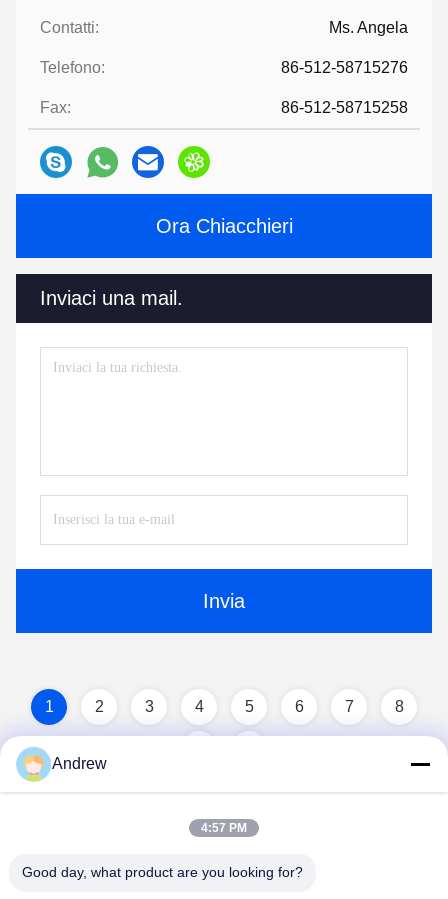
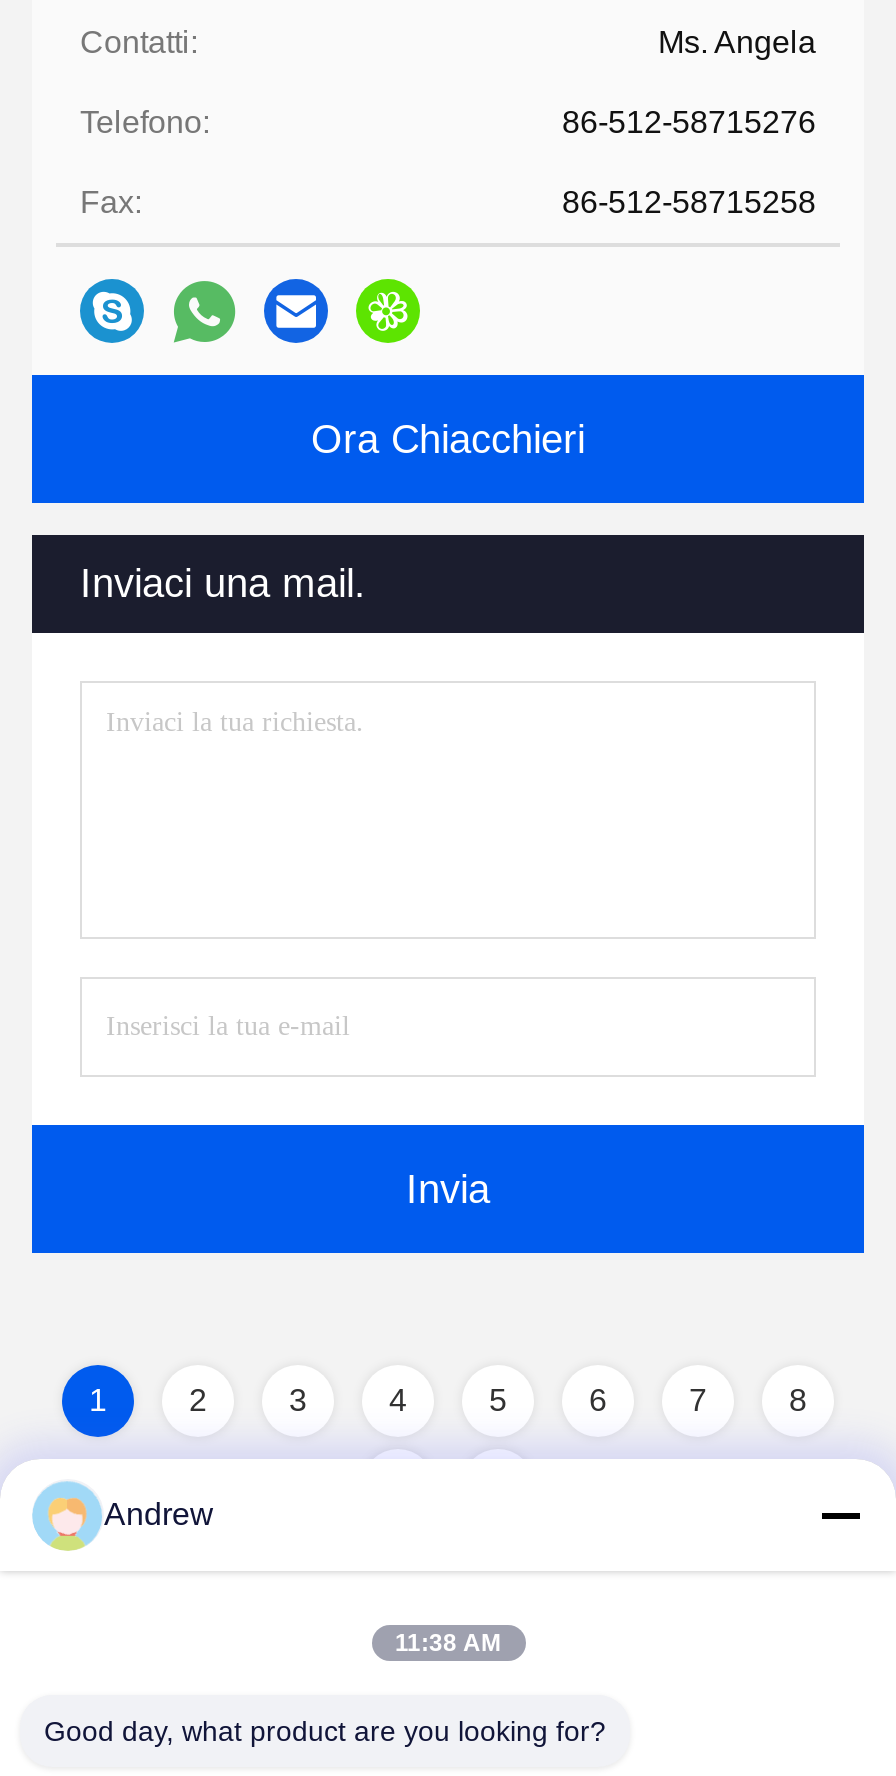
- 4:57 PM
+ 11:38 AM
